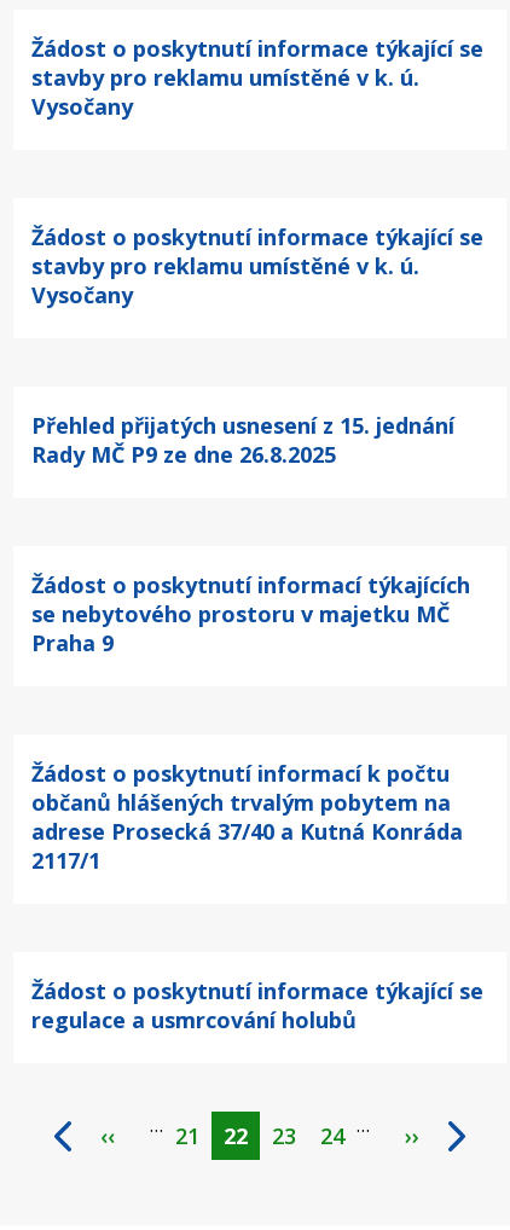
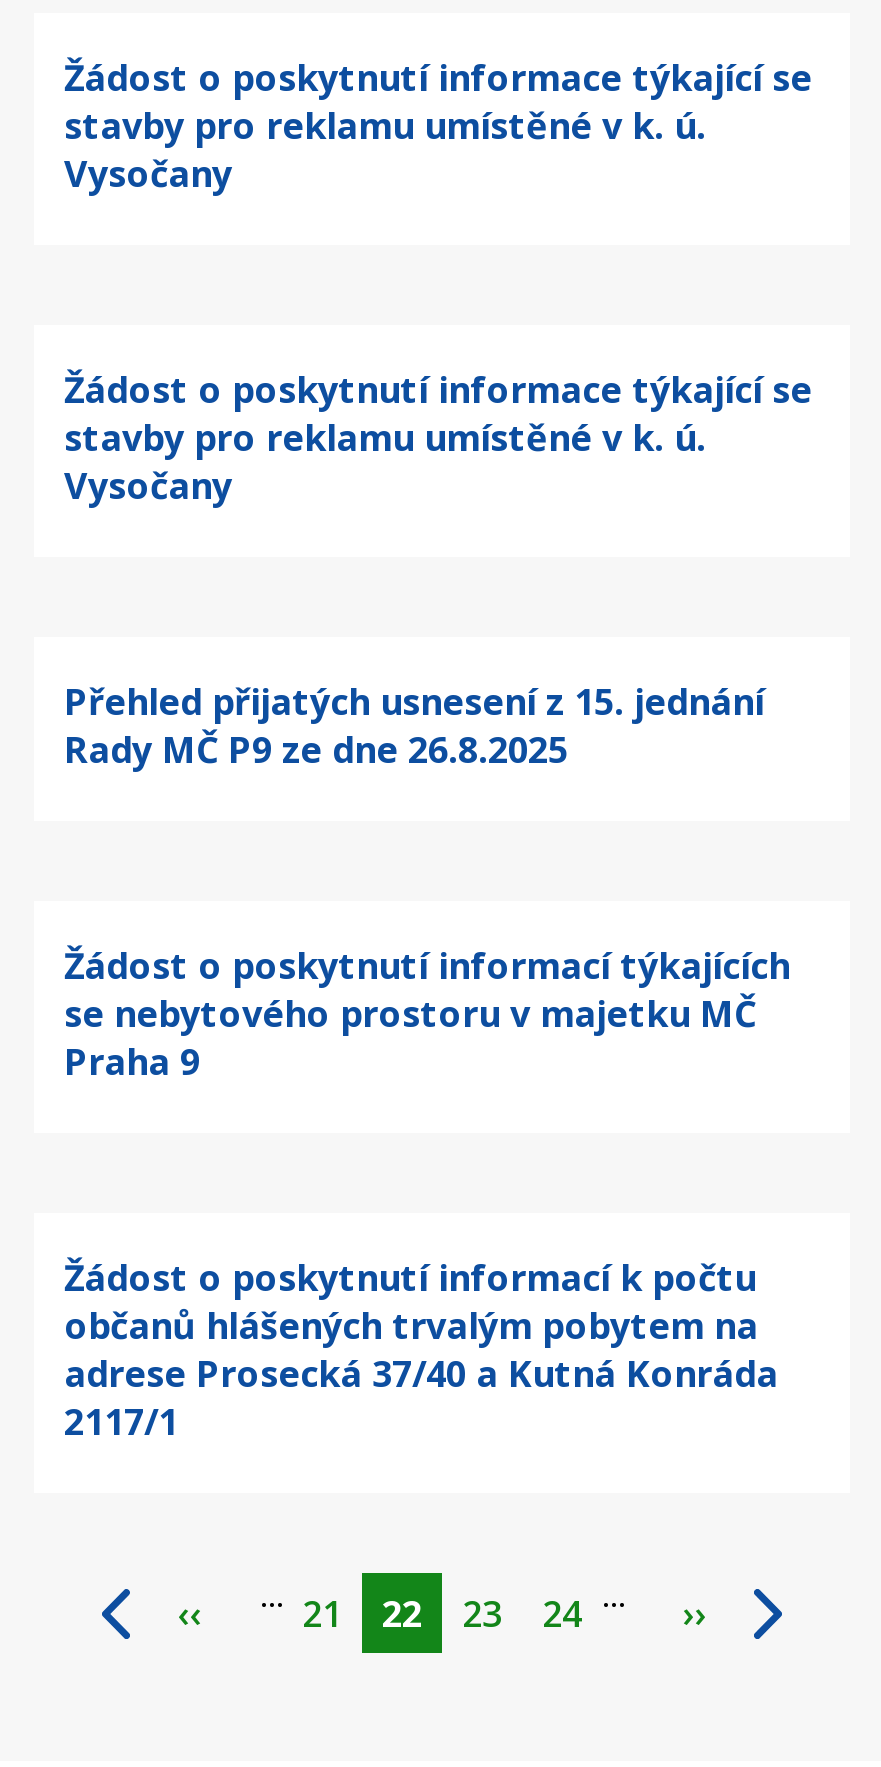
- Žádost o poskytnutí informace týkající se
- regulace a usmrcování holubů
